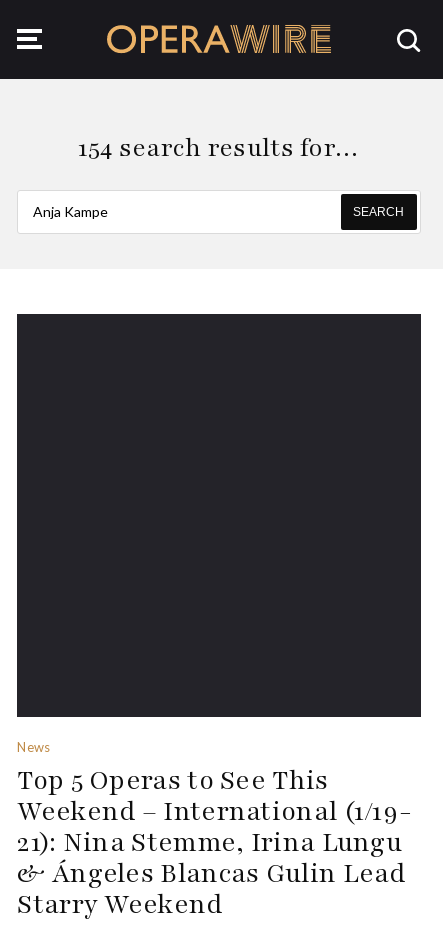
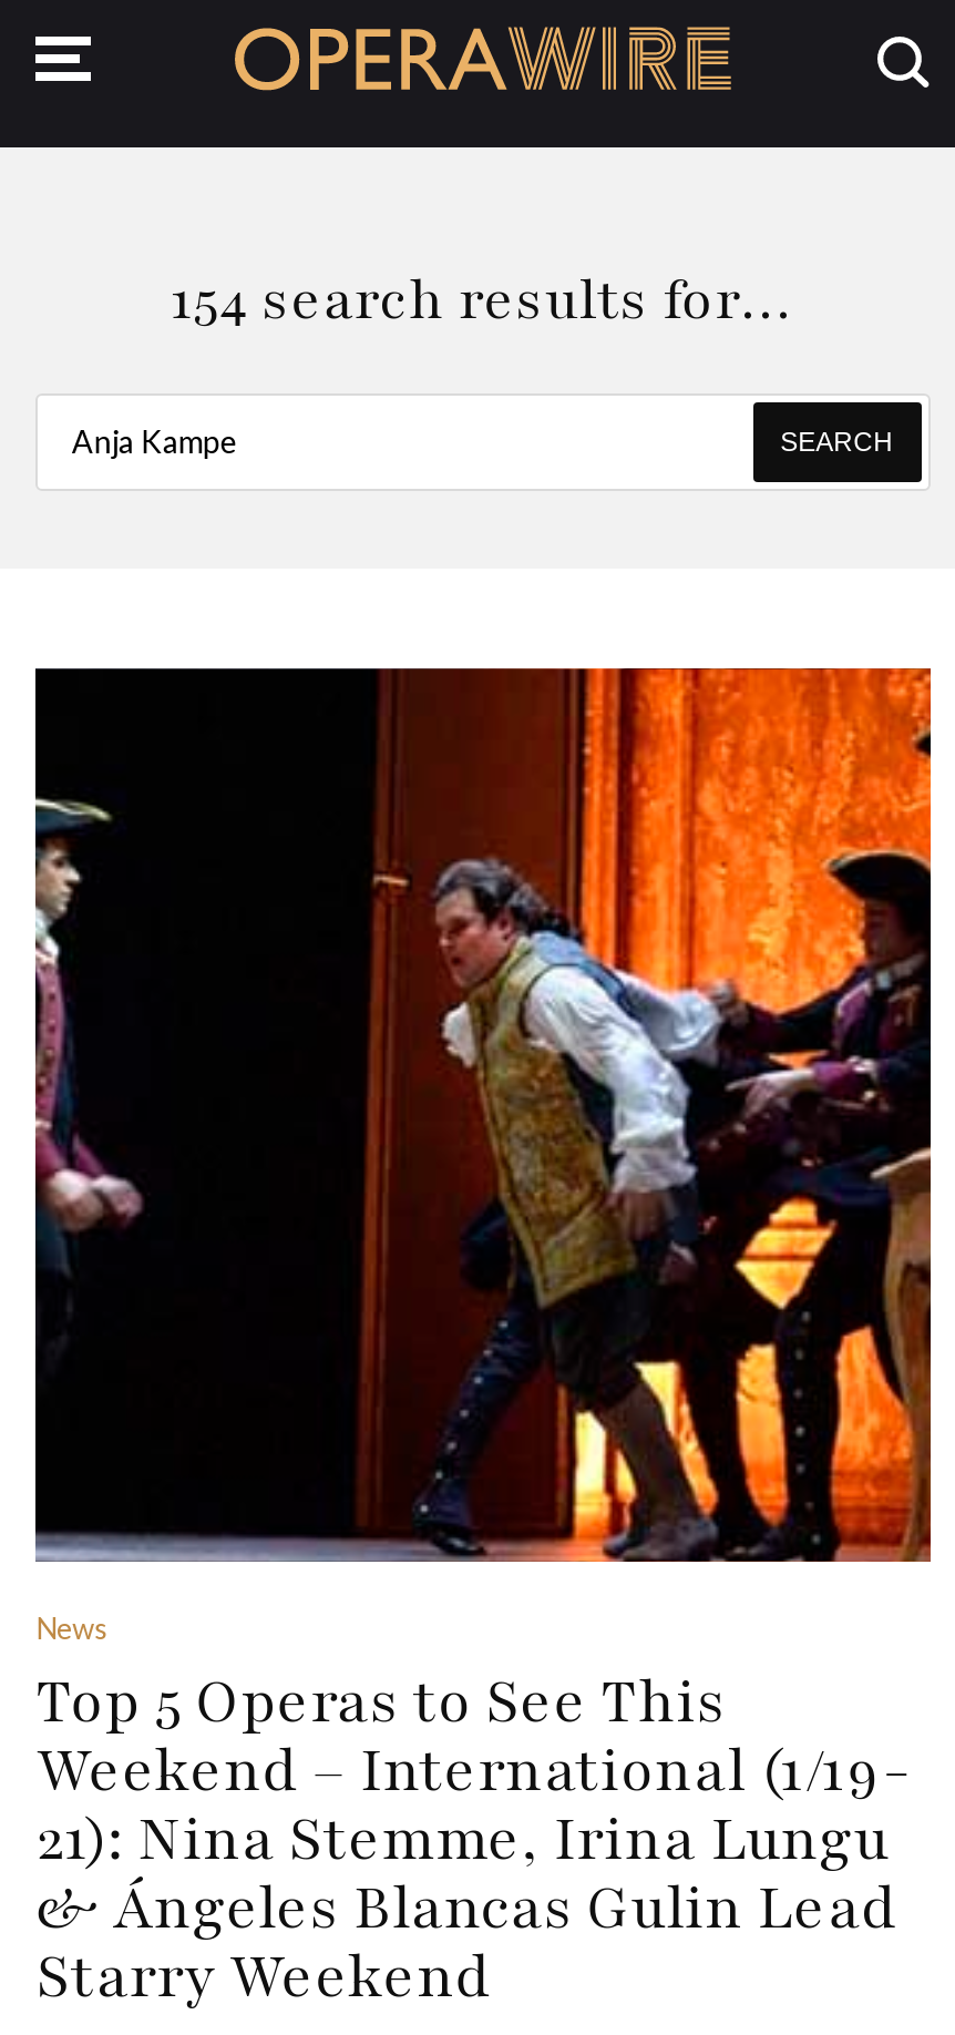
+ [image]
